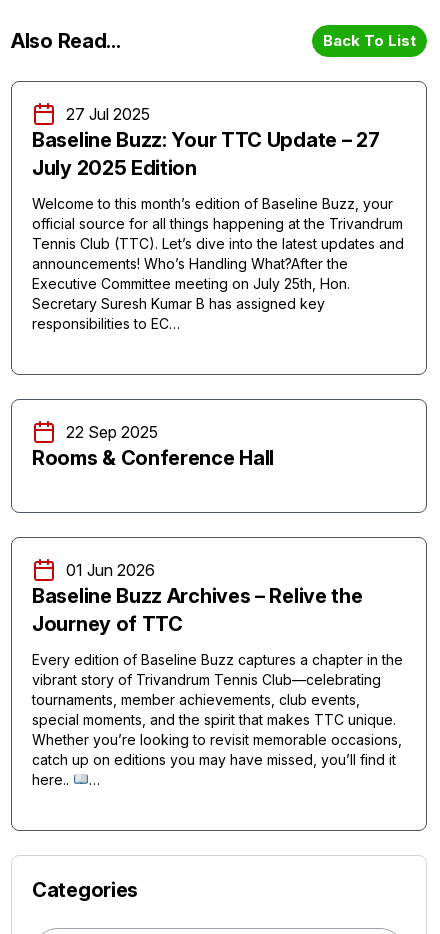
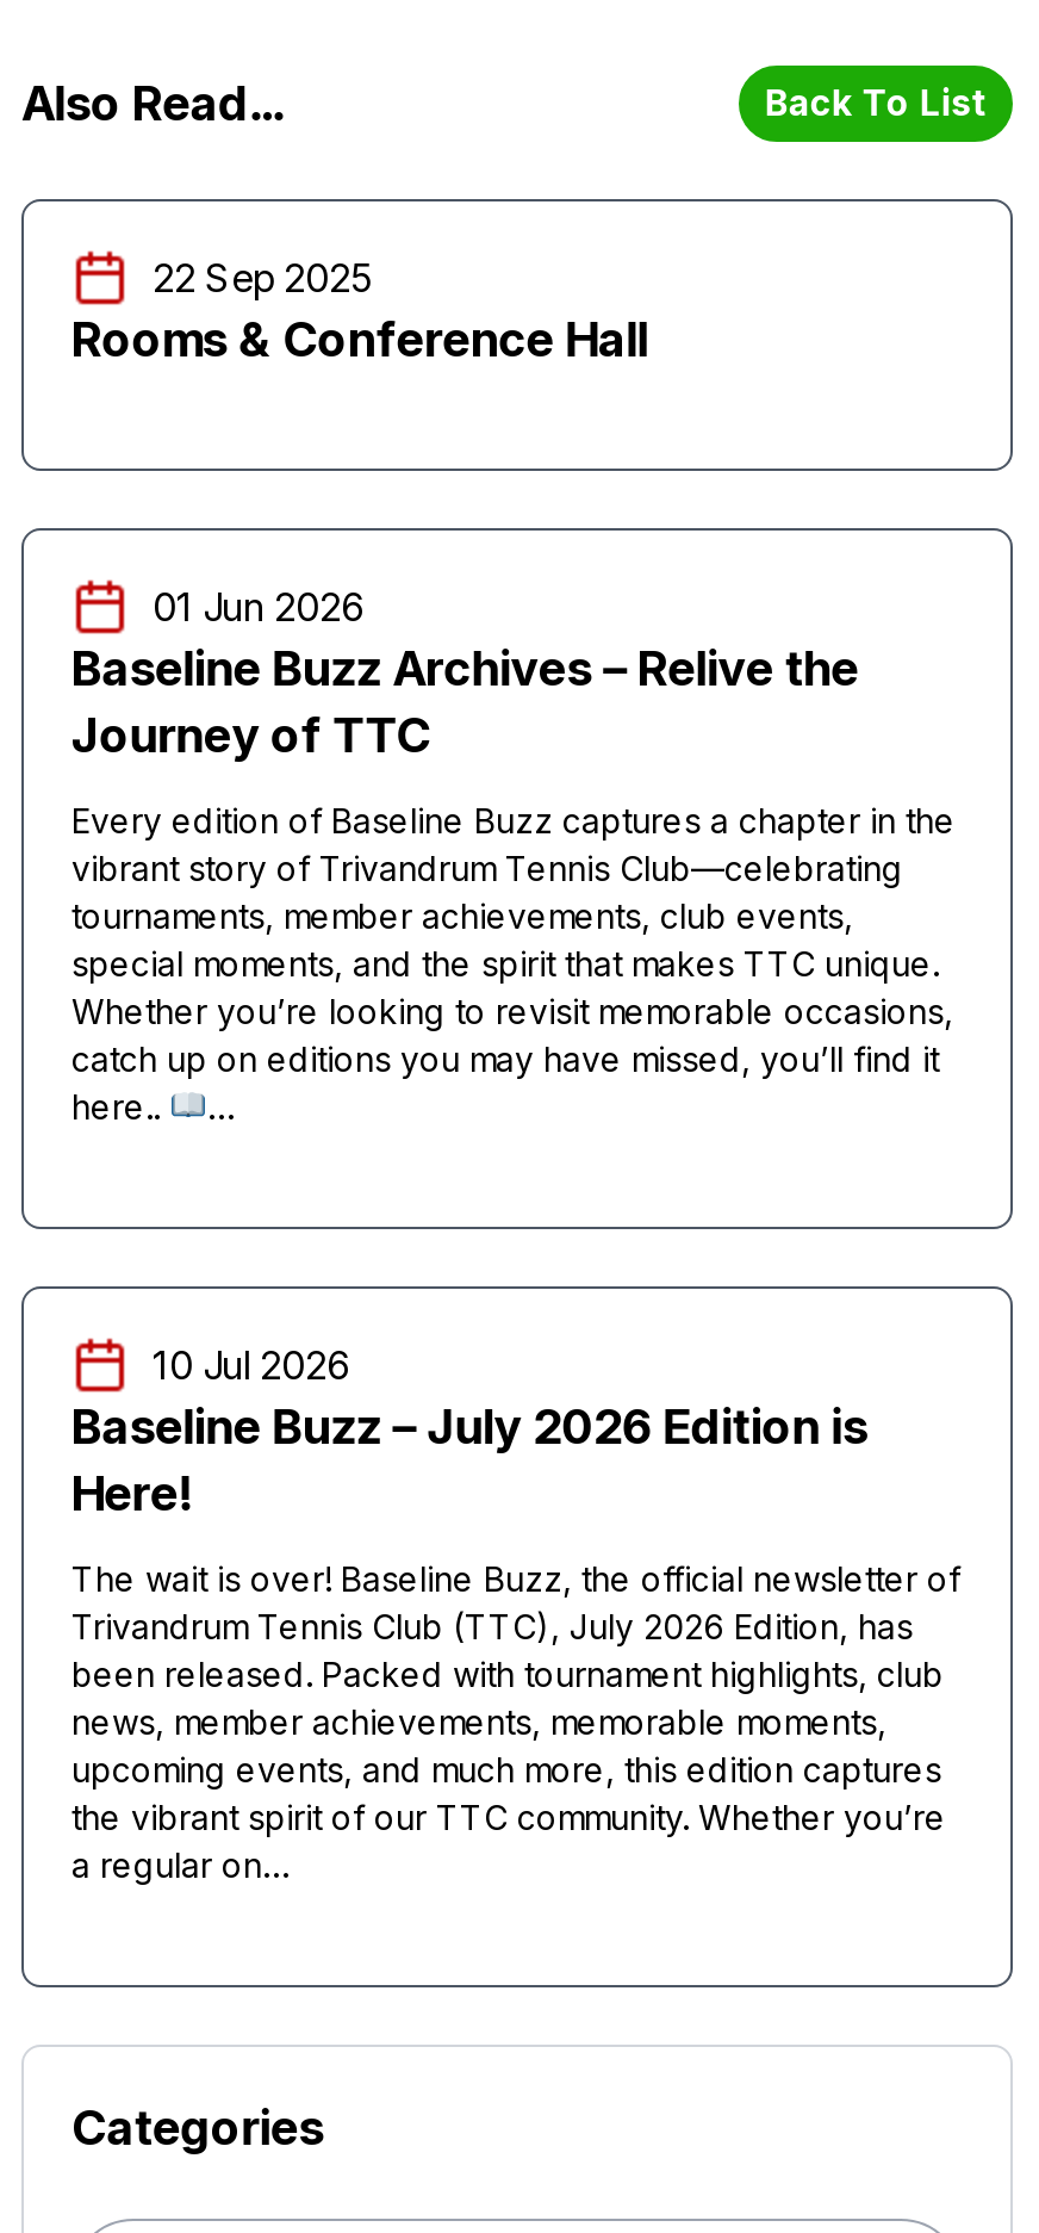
- 27 Jul 2025
- Baseline Buzz: Your TTC Update – 27
- July 2025 Edition
- Welcome to this month’s edition of Baseline Buzz, your
- official source for all things happening at the Trivandrum
- Tennis Club (TTC). Let’s dive into the latest updates and
- announcements! Who’s Handling What?After the
- Executive Committee meeting on July 25th, Hon.
- Secretary Suresh Kumar B has assigned key
- responsibilities to EC…

moved up: 22 Sep 2025 | Rooms & Conference Hall | 01 Jun 2026 | ... | catch up on editions you may have missed, you’ll find it | here..

+ 10 Jul 2026
+ Baseline Buzz – July 2026 Edition is
+ Here!
+ The wait is over! Baseline Buzz, the official newsletter of
+ Trivandrum Tennis Club (TTC), July 2026 Edition, has
+ been released. Packed with tournament highlights, club
+ news, member achievements, memorable moments,
+ upcoming events, and much more, this edition captures
+ the vibrant spirit of our TTC community. Whether you’re
+ a regular on…
